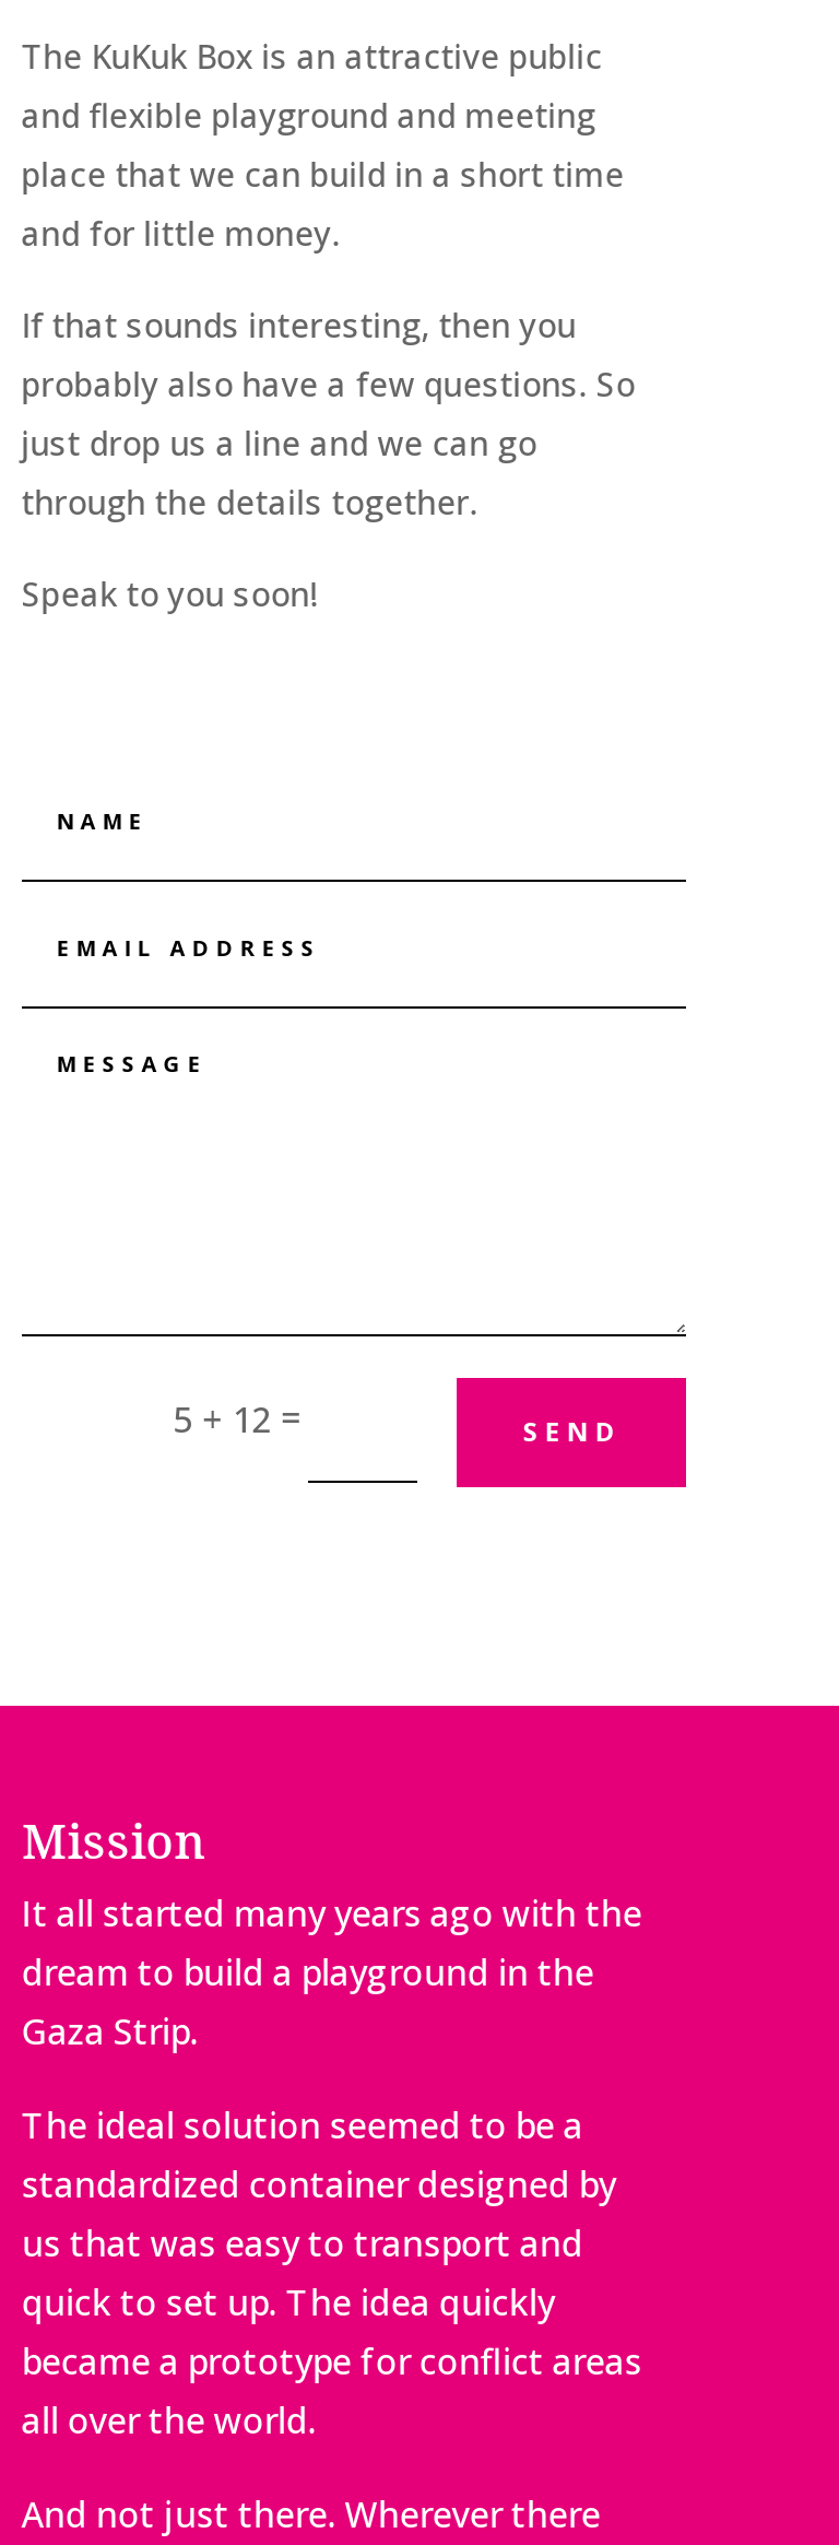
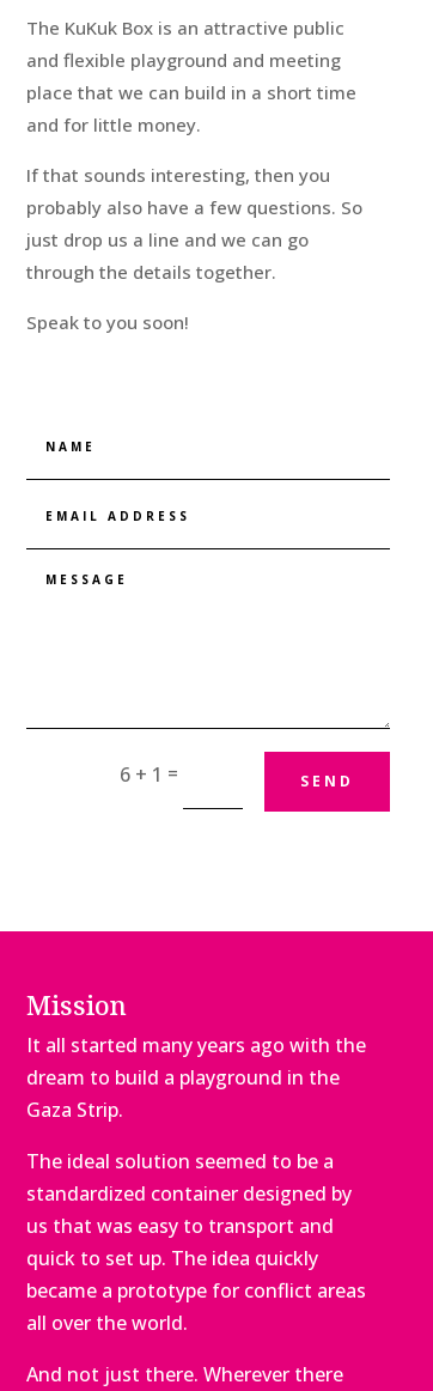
- 5 + 12 =
+ 6 + 1 =
